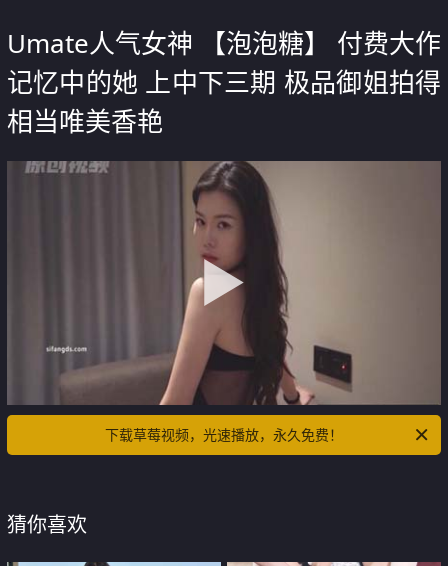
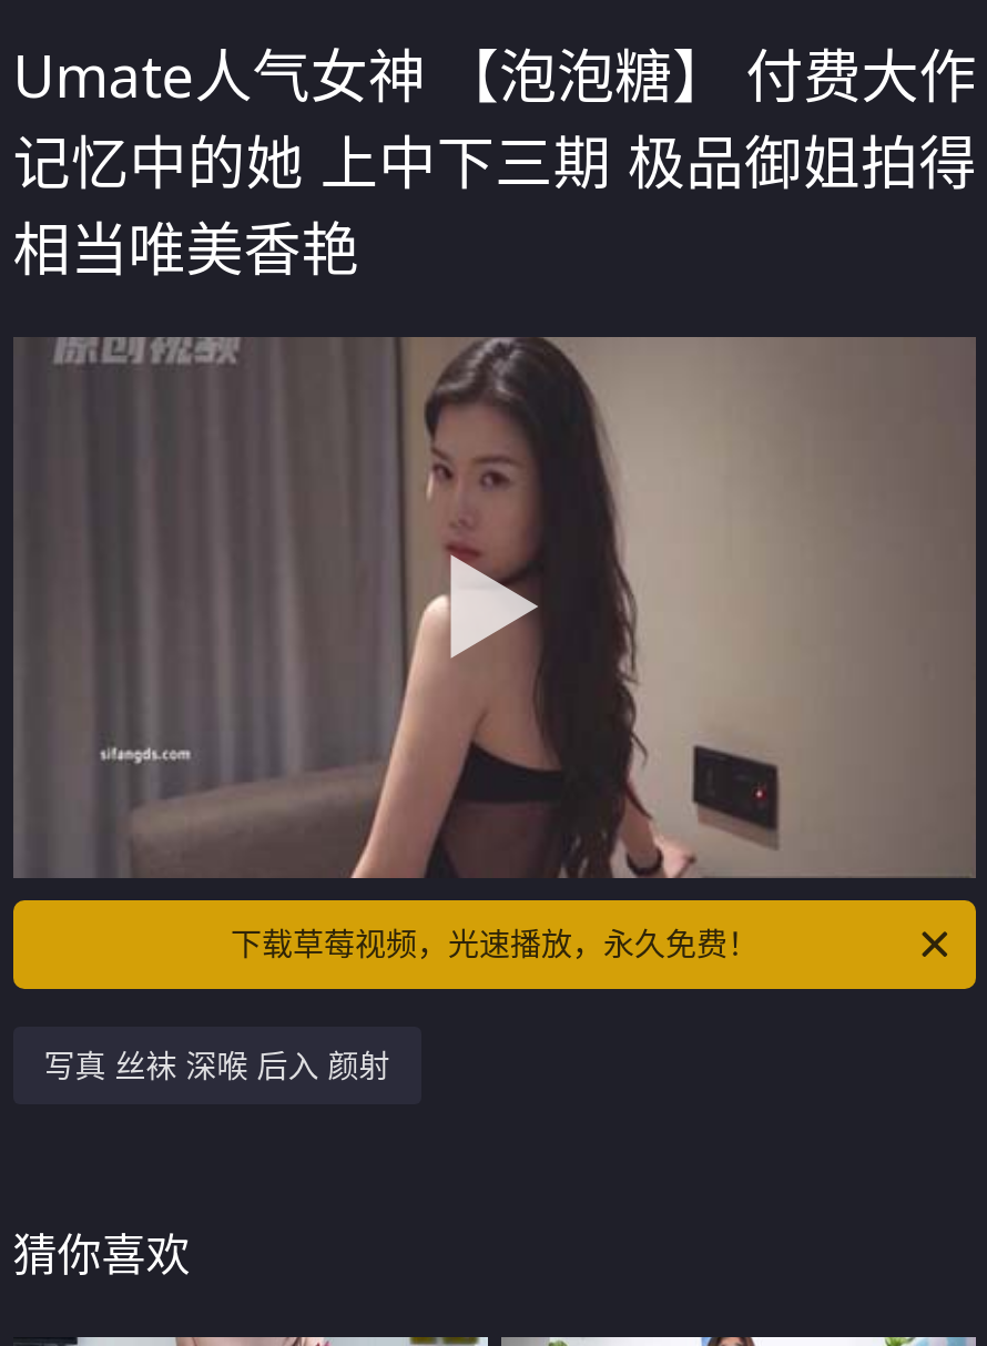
+ 写真 丝袜 深喉 后入 颜射
